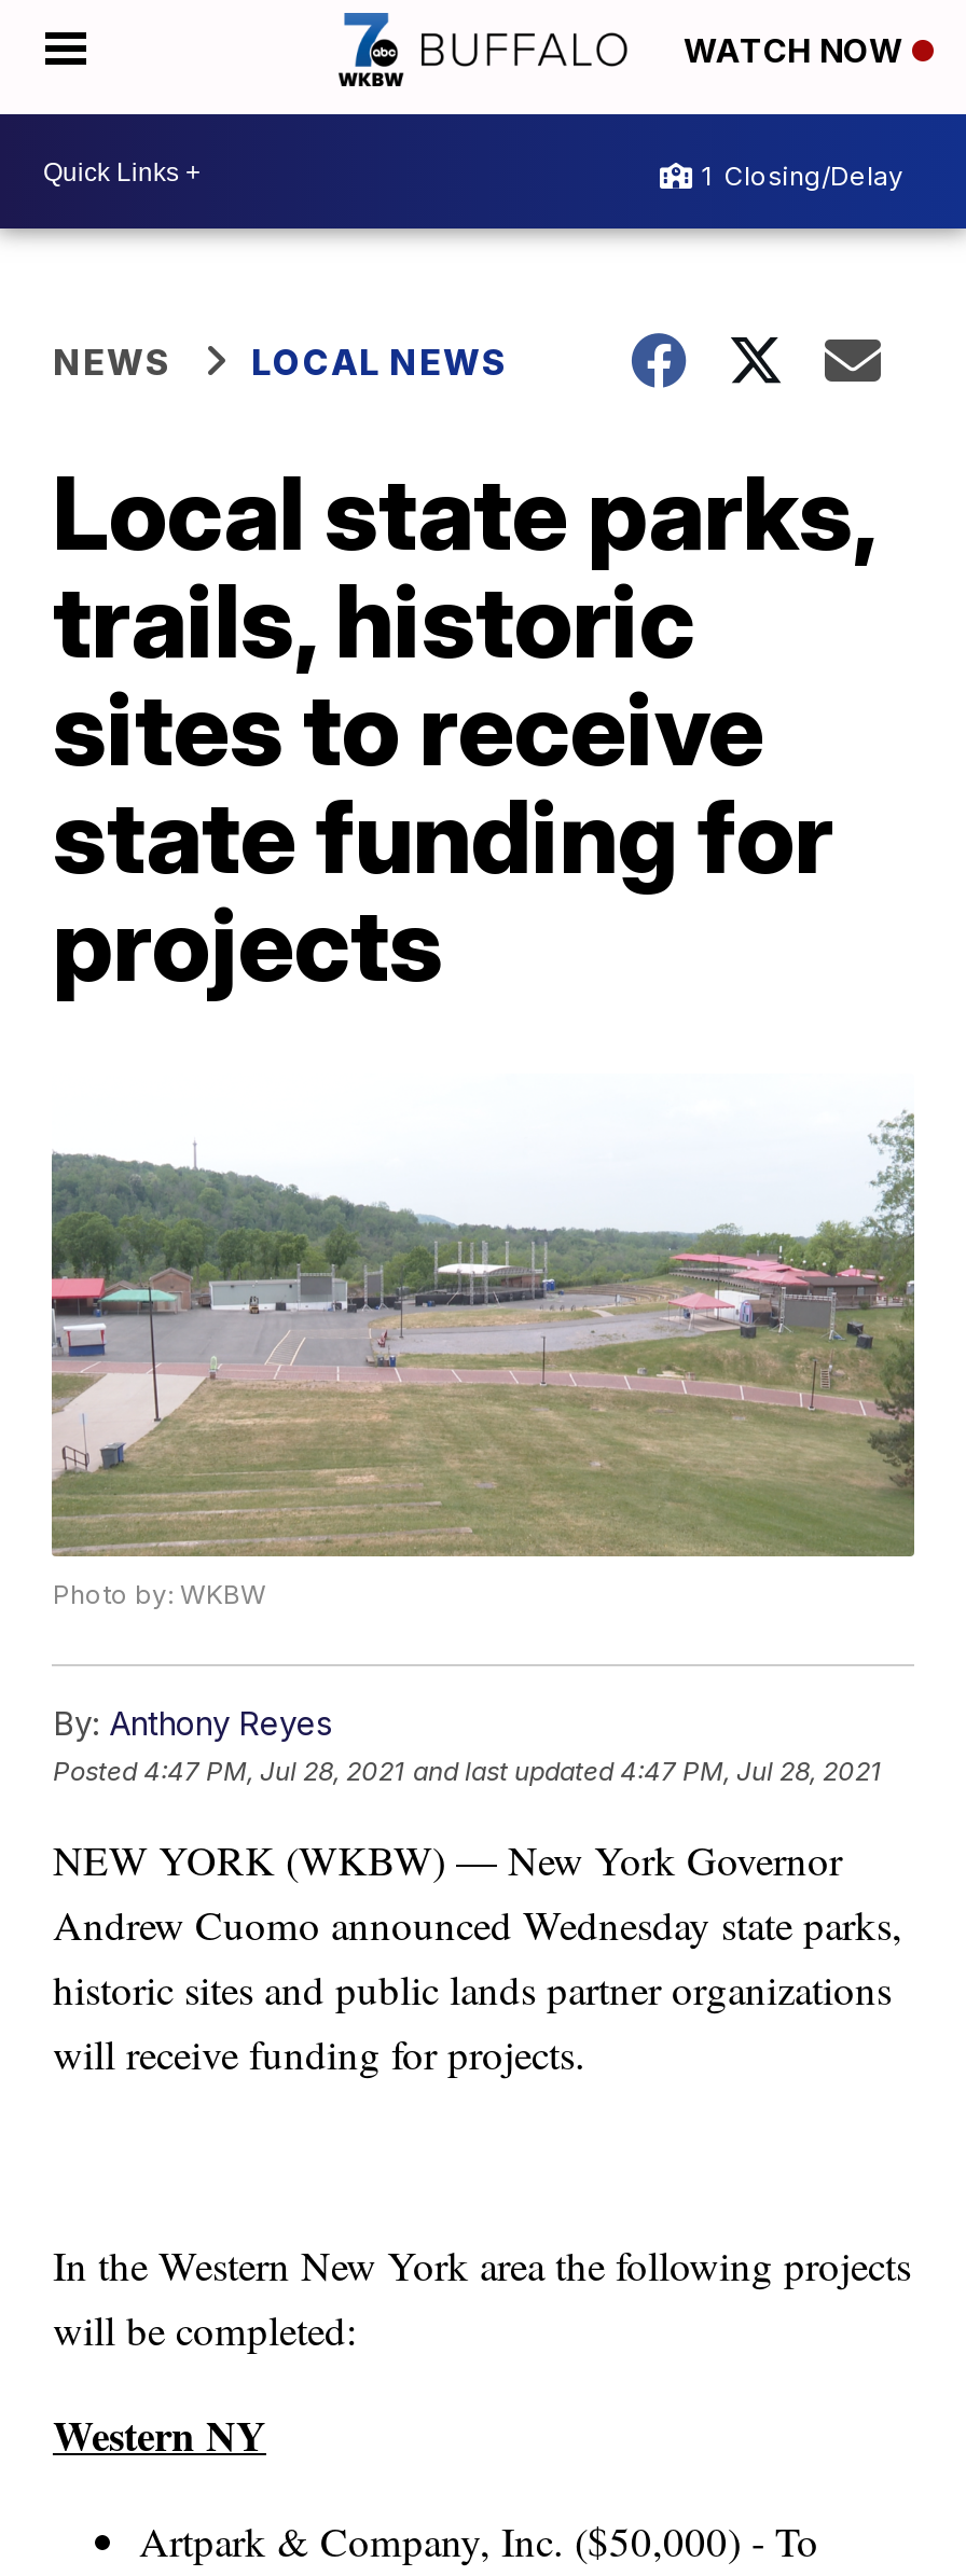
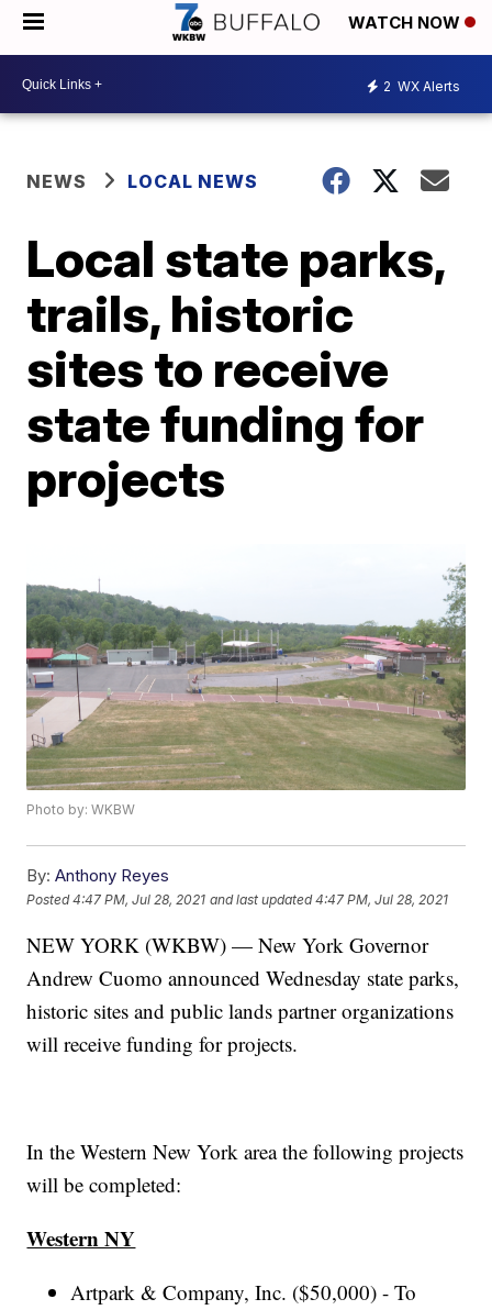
- 1 Closing/Delay
+ 2 WX Alerts
